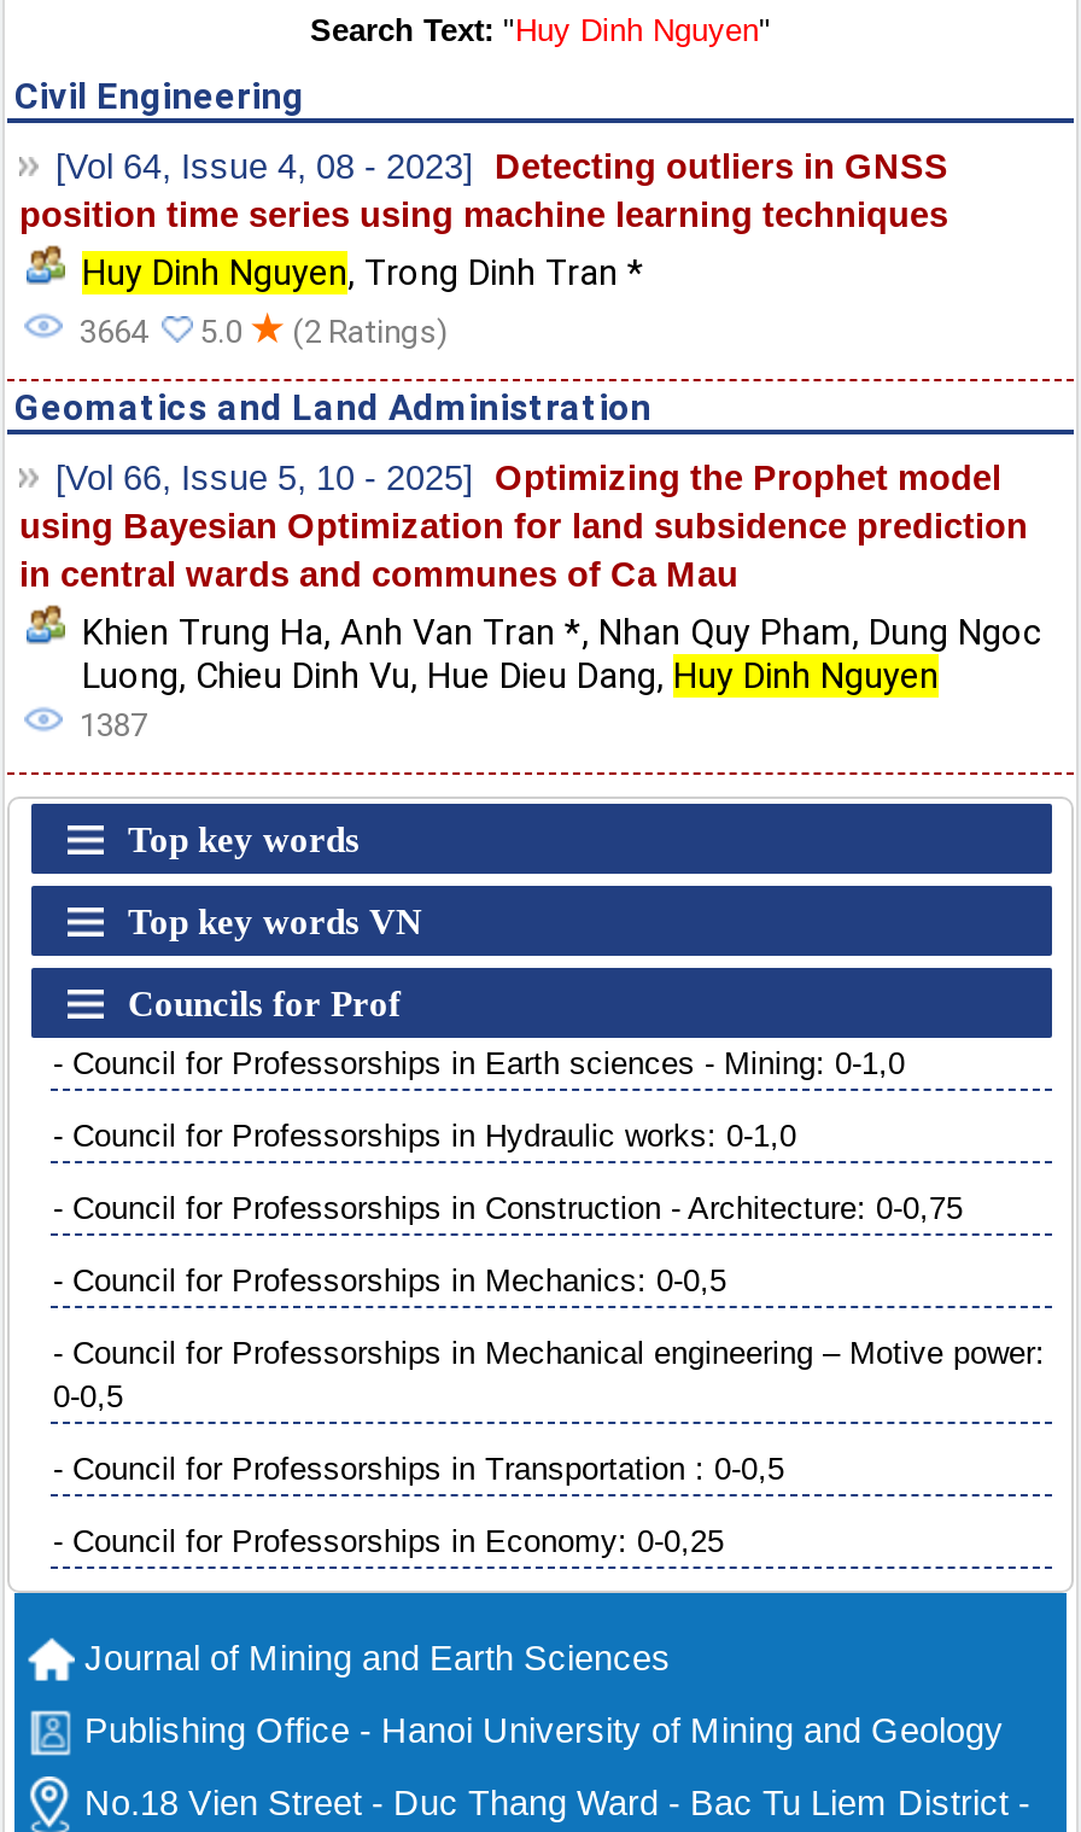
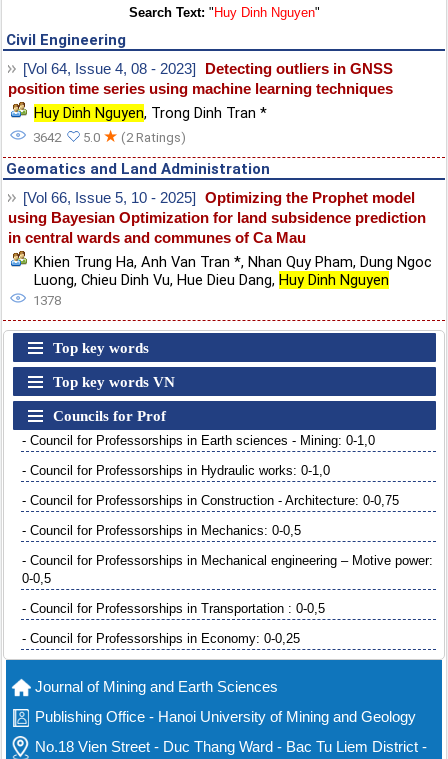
- 3664
+ 3642

- 1387
+ 1378
